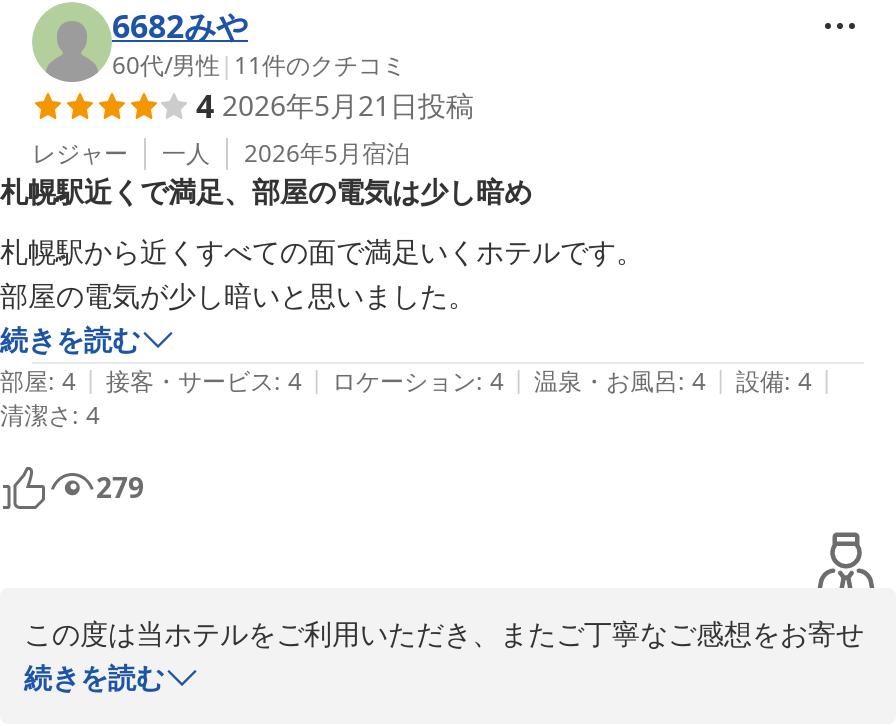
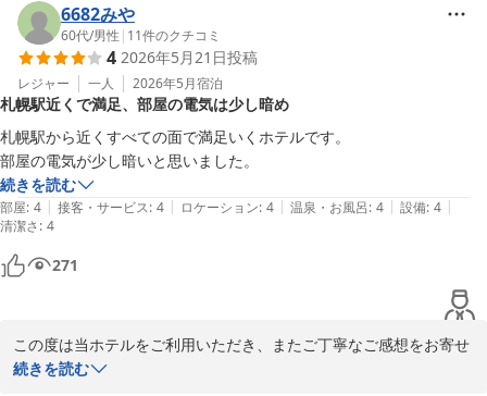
- 279
+ 271
